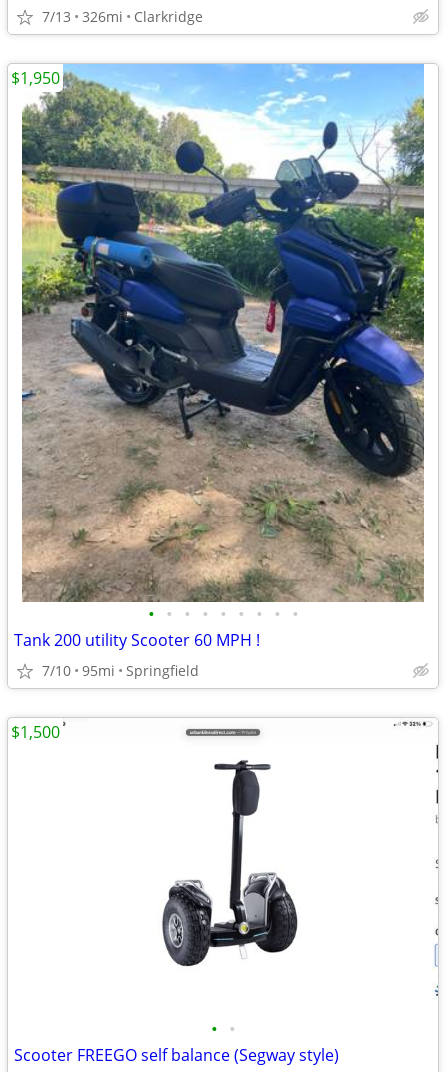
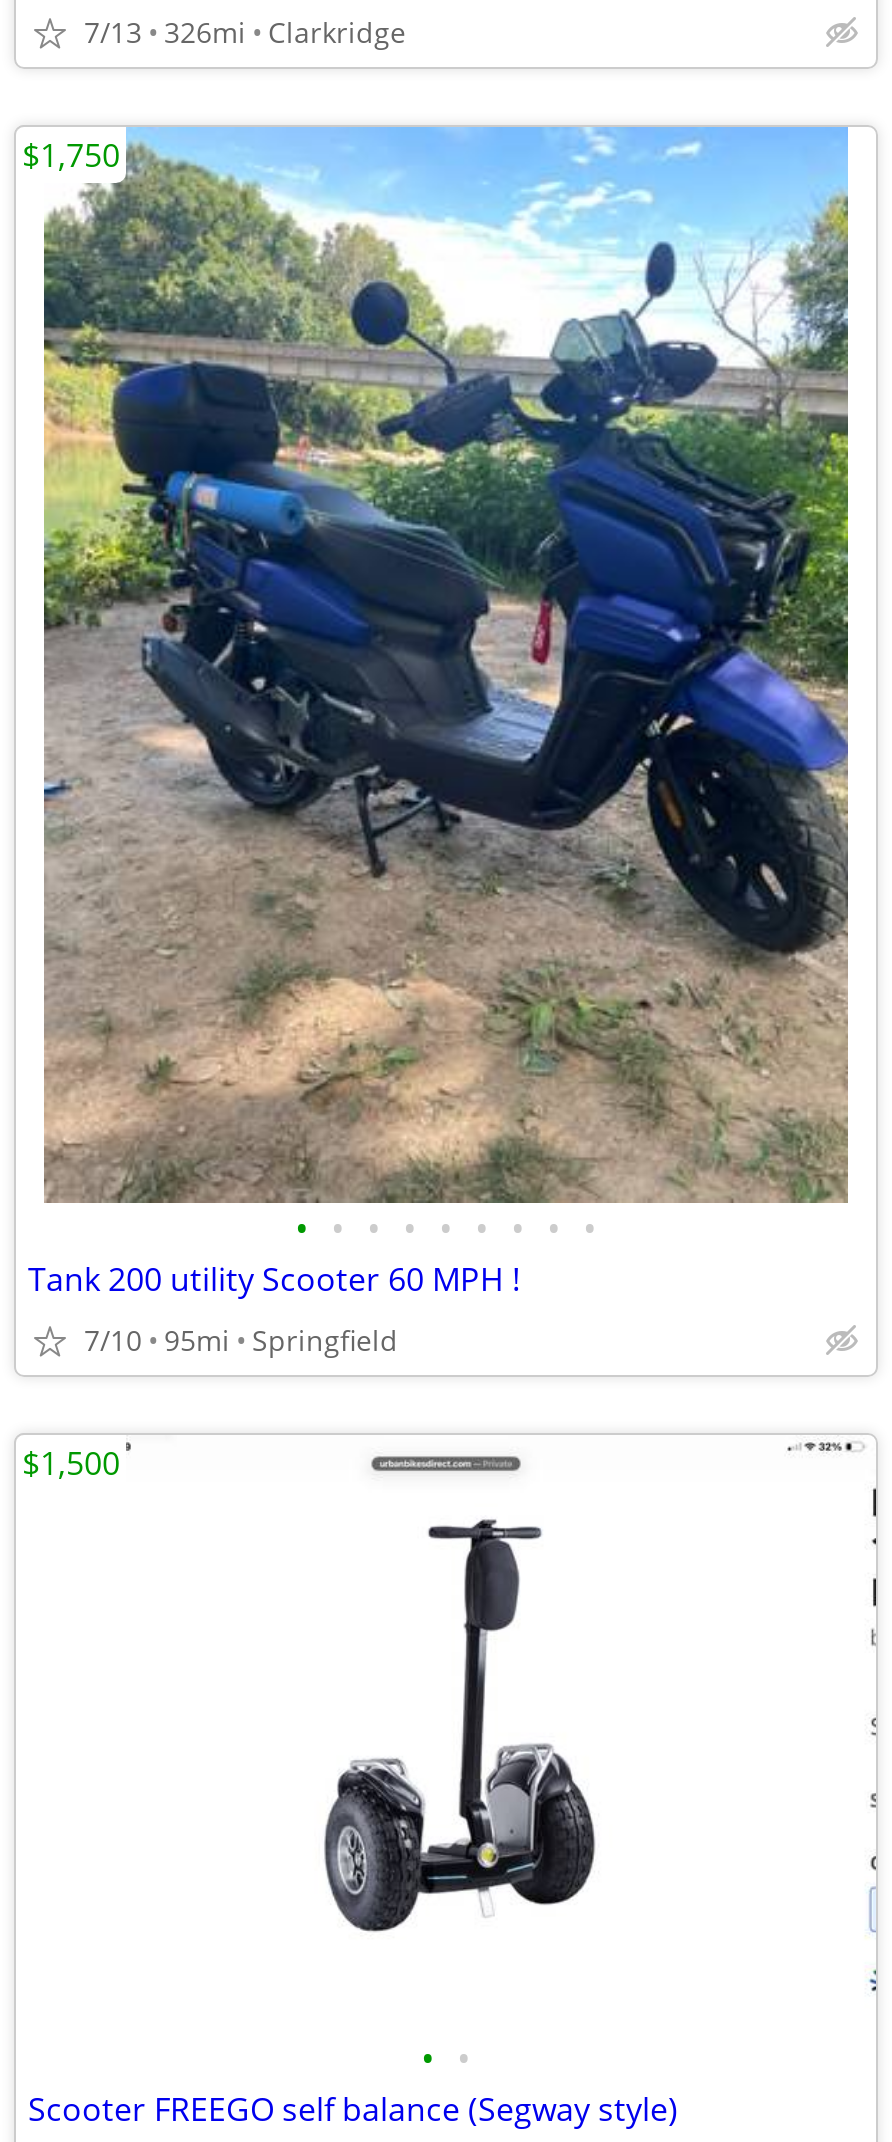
- $1,950
+ $1,750
